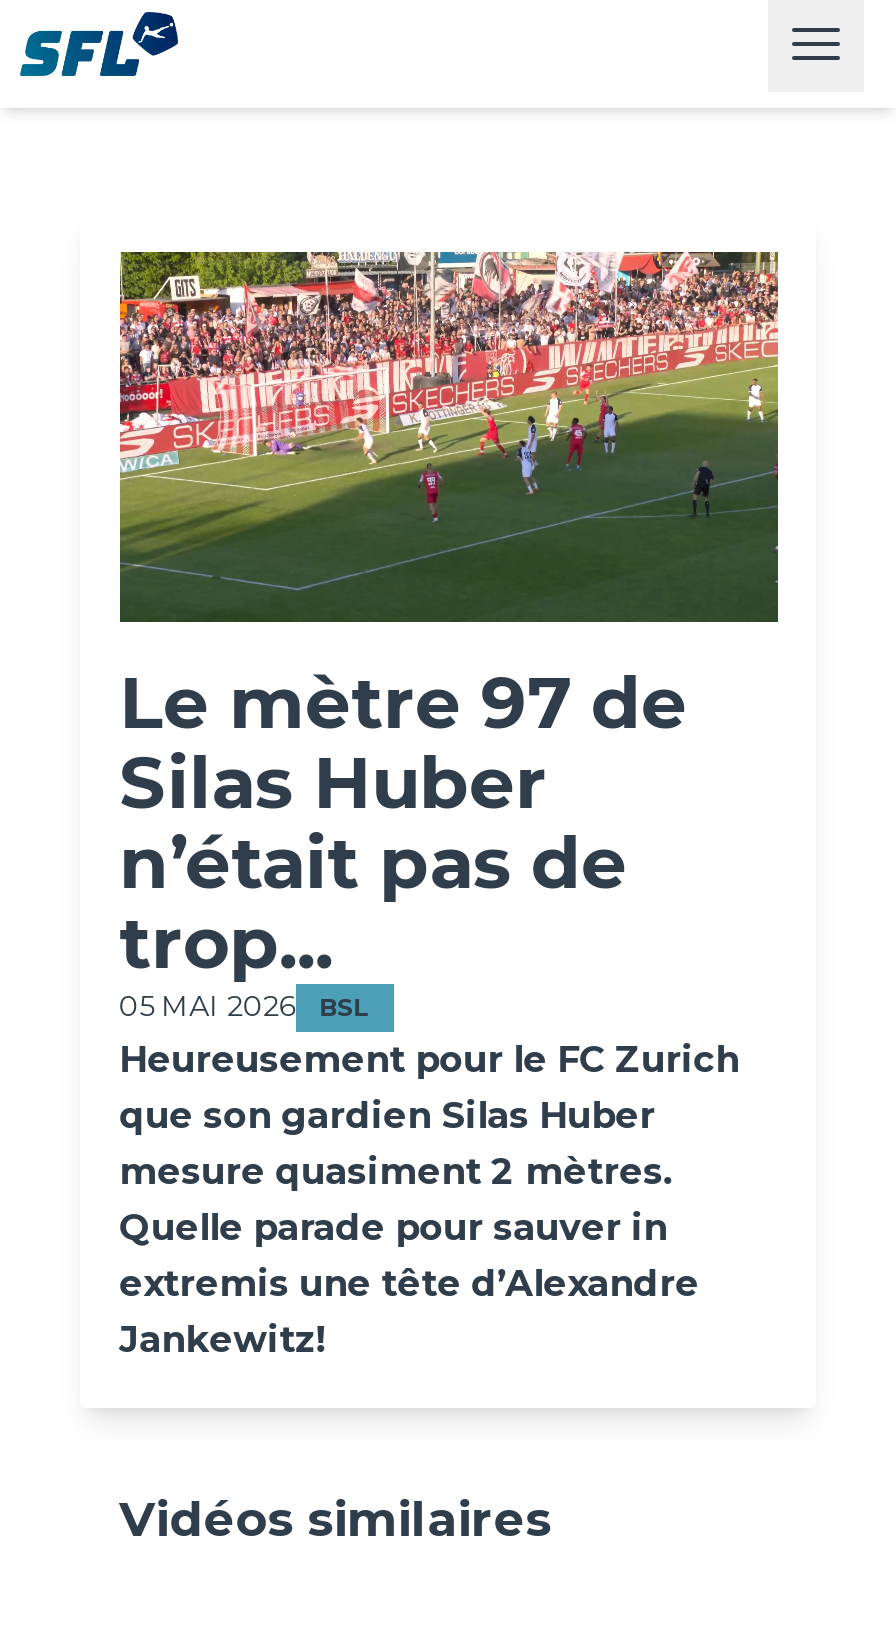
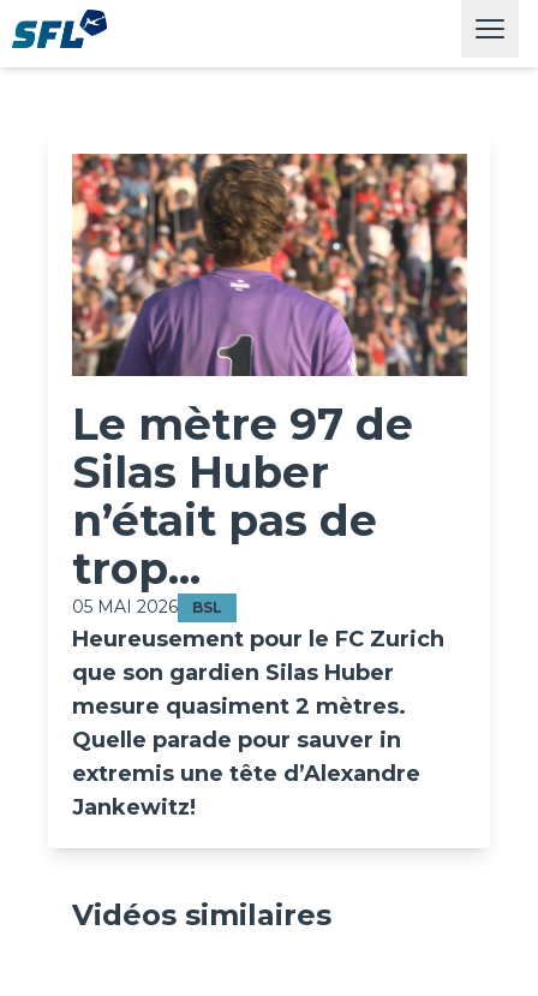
- [image]
+ [image]
